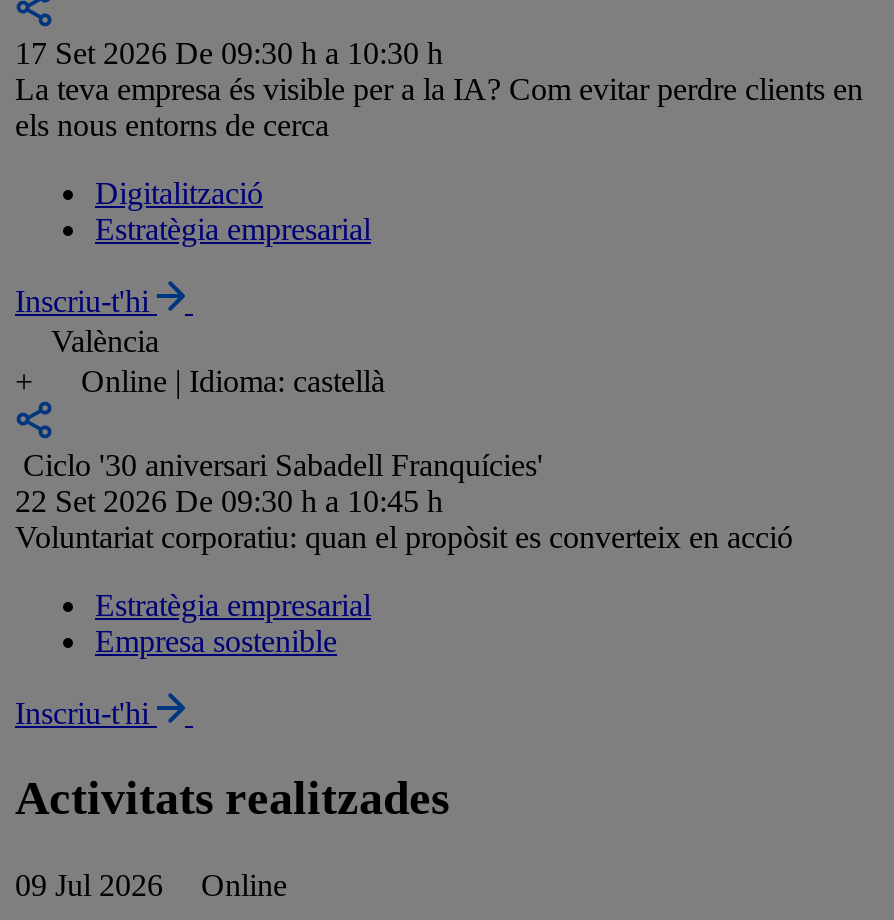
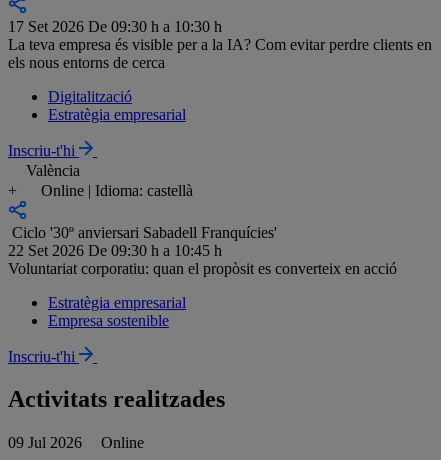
- Ciclo '30 aniversari Sabadell Franquícies'
+ Ciclo '30º anviersari Sabadell Franquícies'
